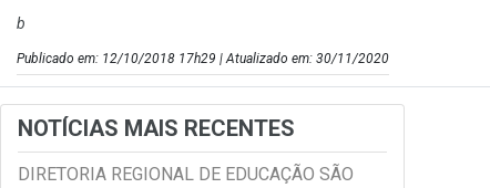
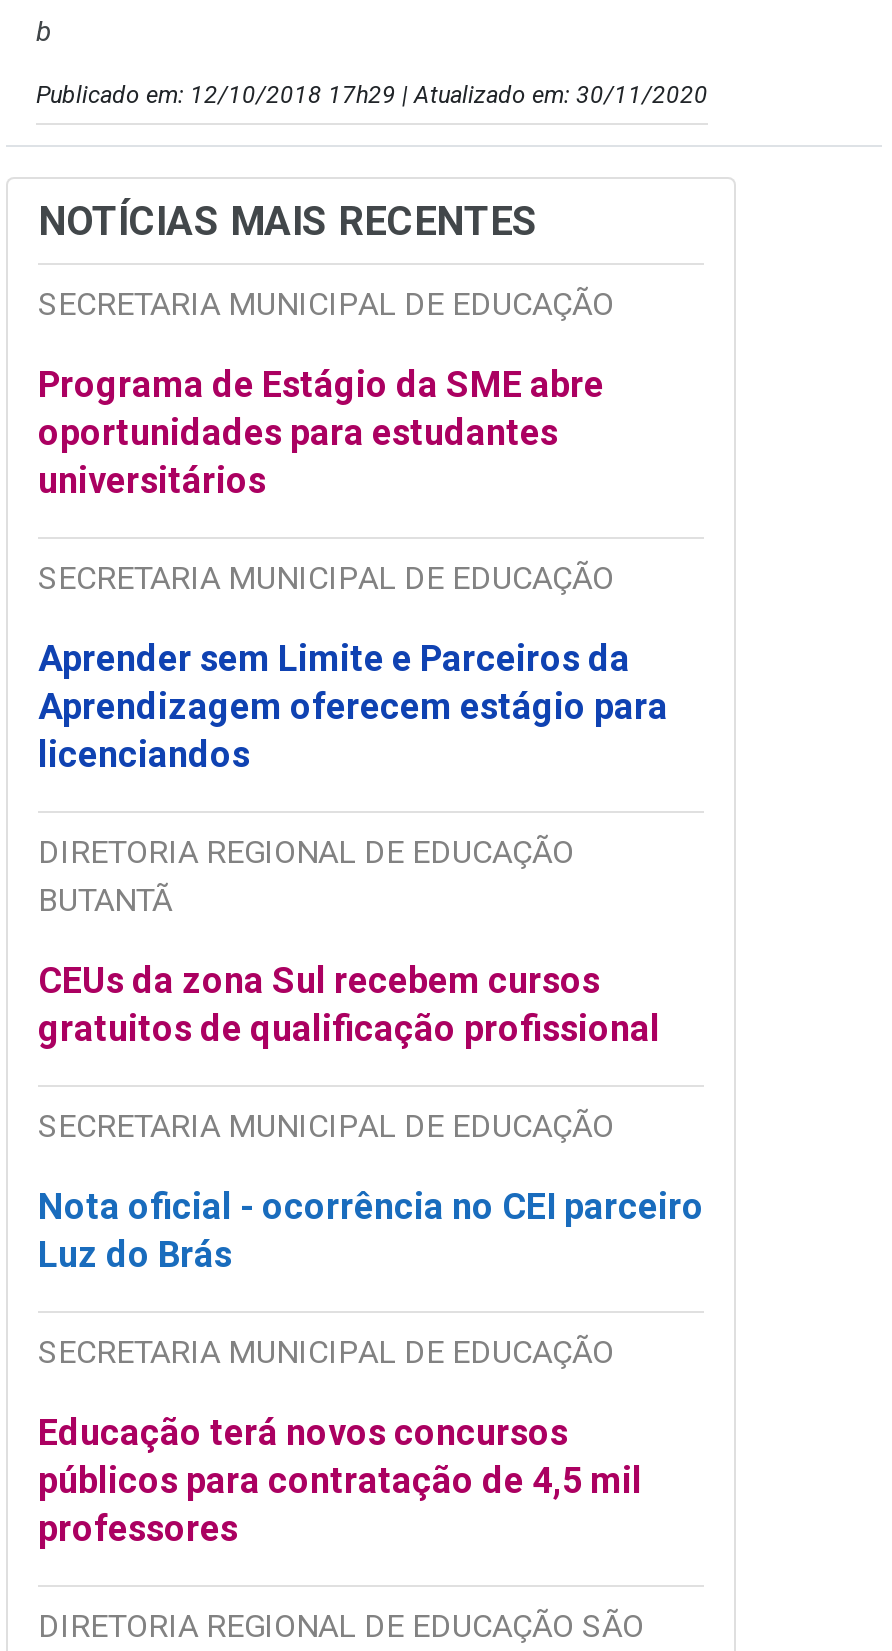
+ SECRETARIA MUNICIPAL DE EDUCAÇÃO
+ Programa de Estágio da SME abre
+ oportunidades para estudantes
+ universitários
+ SECRETARIA MUNICIPAL DE EDUCAÇÃO
+ Aprender sem Limite e Parceiros da
+ Aprendizagem oferecem estágio para
+ licenciandos
+ DIRETORIA REGIONAL DE EDUCAÇÃO
+ BUTANTÃ
+ CEUs da zona Sul recebem cursos
+ gratuitos de qualificação profissional
+ SECRETARIA MUNICIPAL DE EDUCAÇÃO
+ Nota oficial - ocorrência no CEI parceiro
+ Luz do Brás
+ SECRETARIA MUNICIPAL DE EDUCAÇÃO
+ Educação terá novos concursos
+ públicos para contratação de 4,5 mil
+ professores
